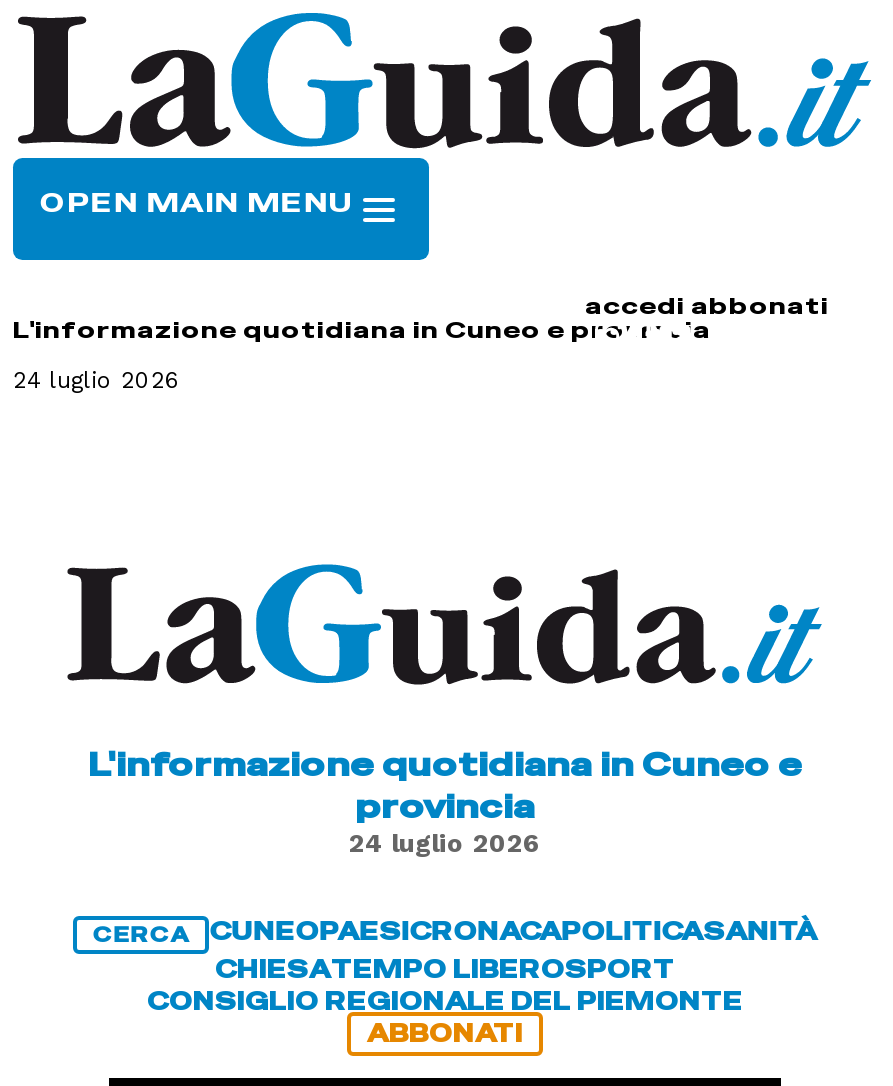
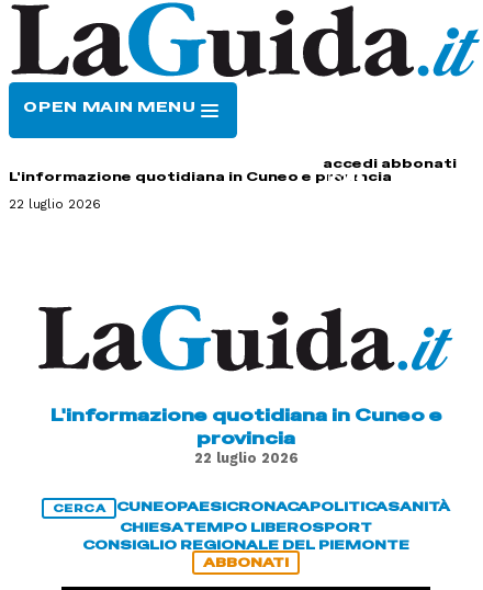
- 24 luglio 2026
+ 22 luglio 2026

- 24 luglio 2026
+ 22 luglio 2026
